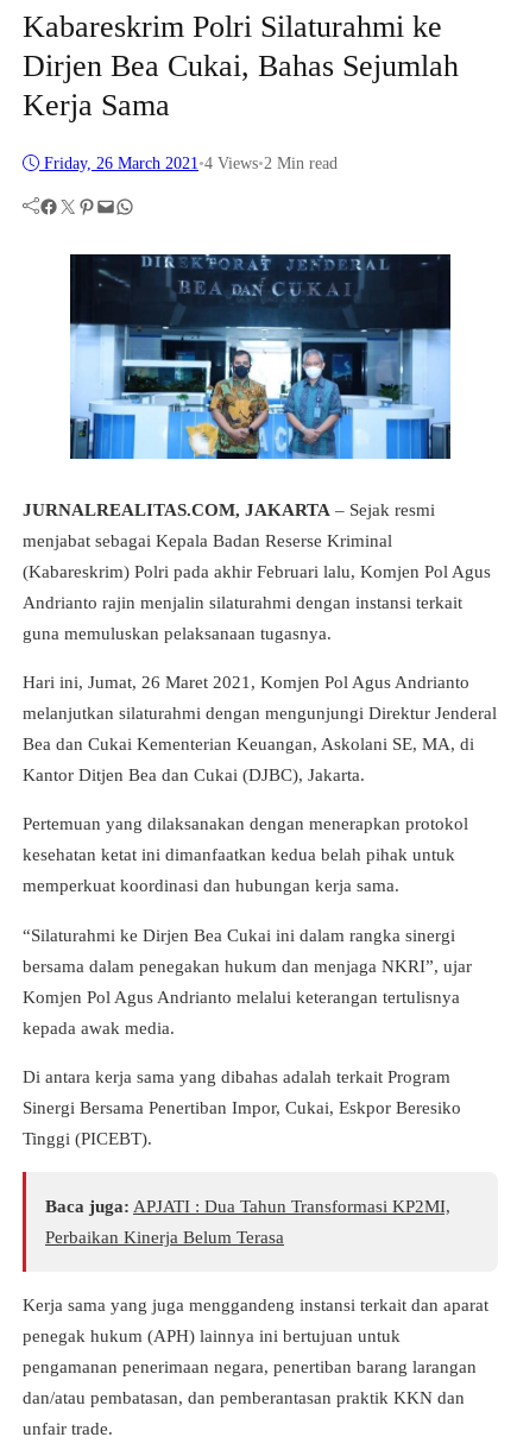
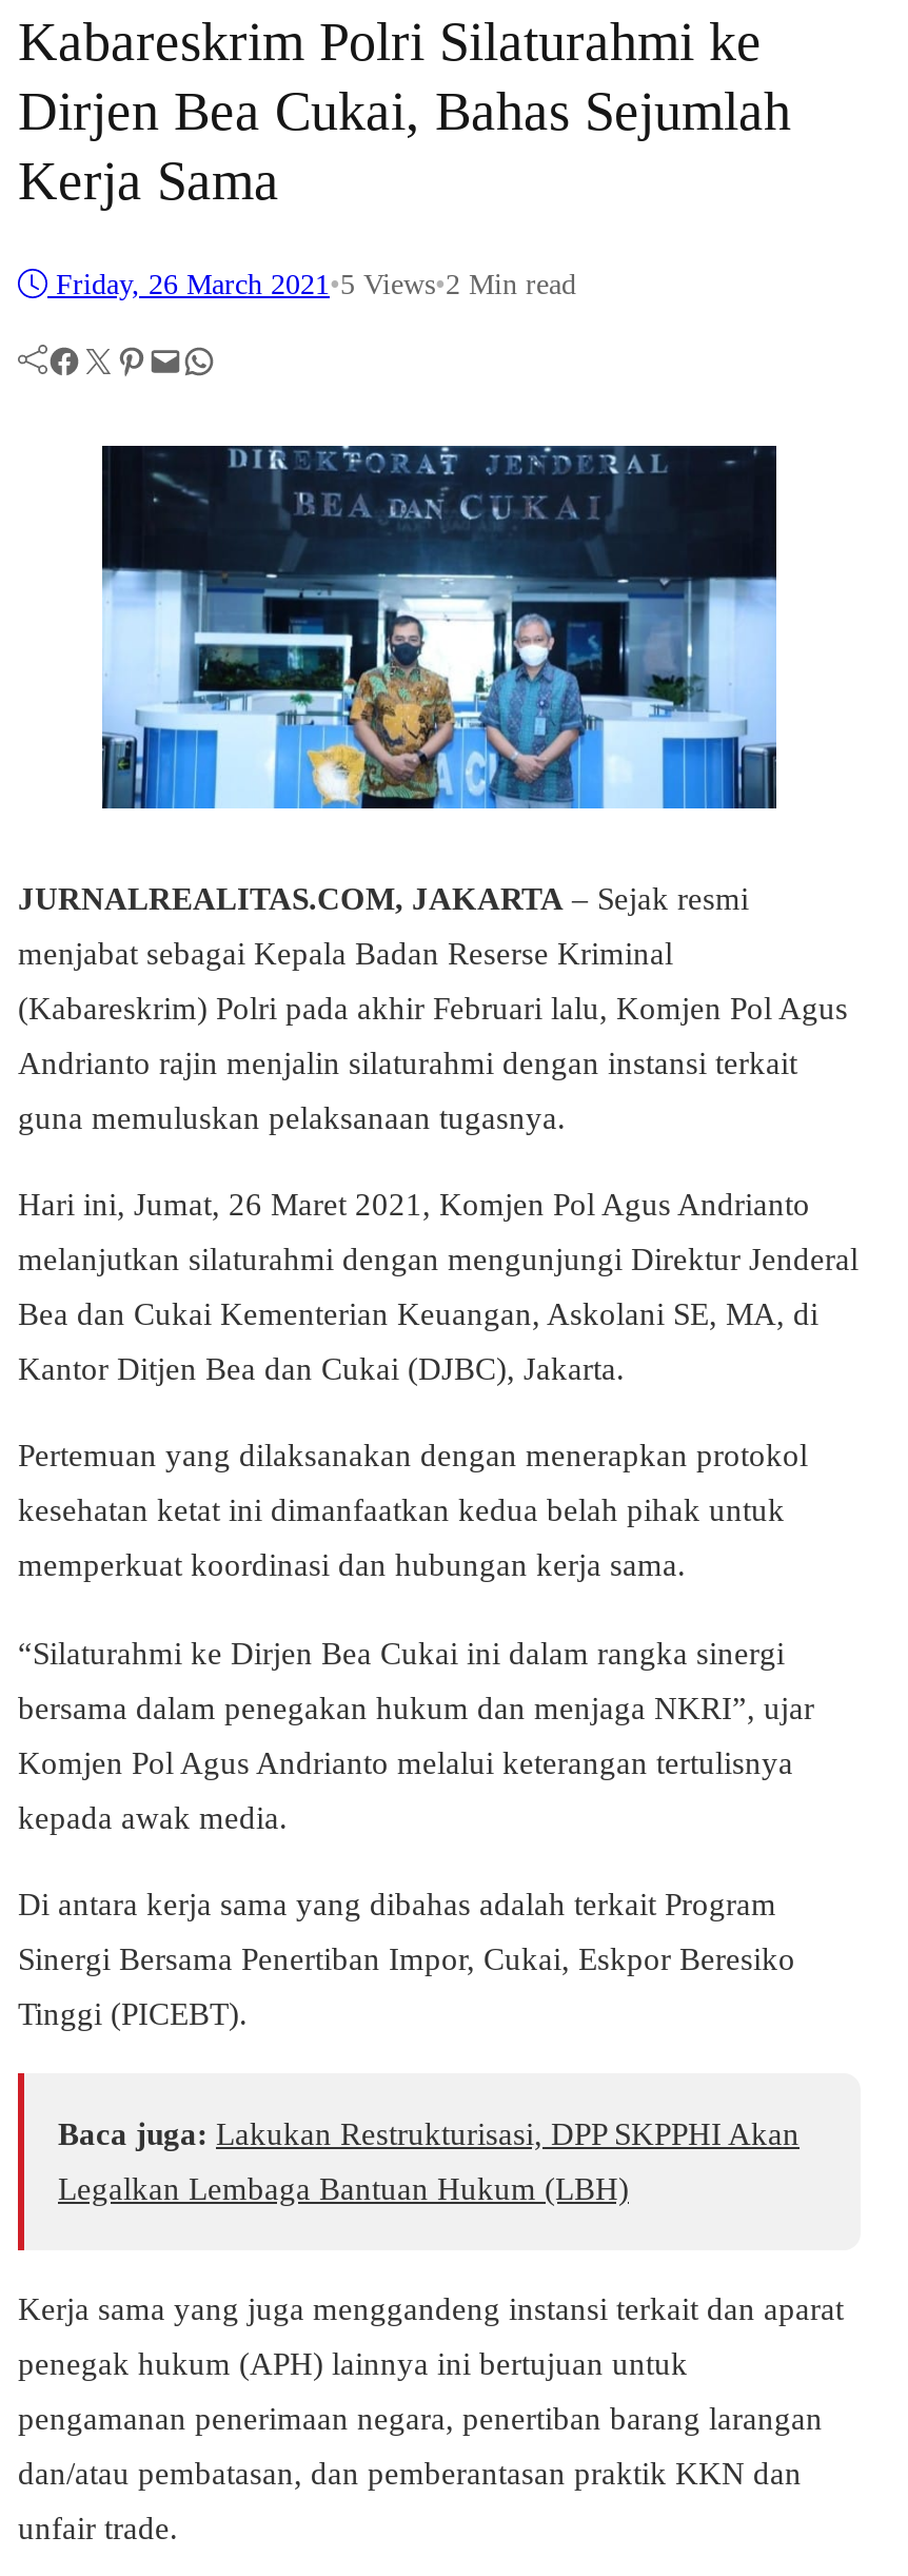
- Friday, 26 March 2021 • 4 Views • 2 Min read
+ Friday, 26 March 2021 • 5 Views • 2 Min read

- Baca juga: APJATI : Dua Tahun Transformasi KP2MI,
+ Baca juga: Lakukan Restrukturisasi, DPP SKPPHI Akan

- Perbaikan Kinerja Belum Terasa
+ Legalkan Lembaga Bantuan Hukum (LBH)
